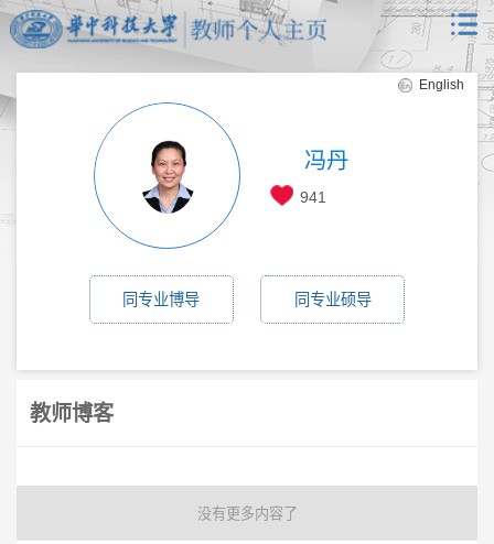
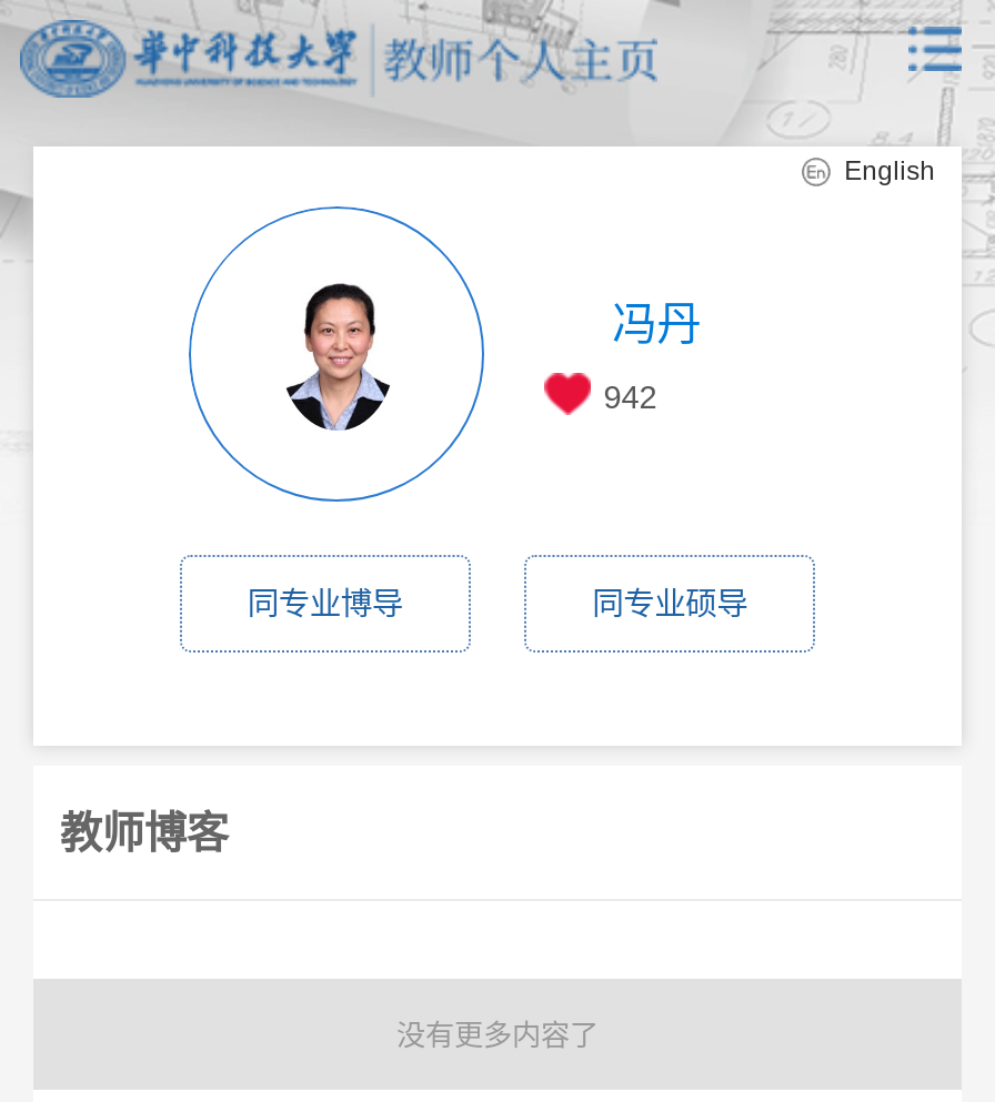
- 941
+ 942
